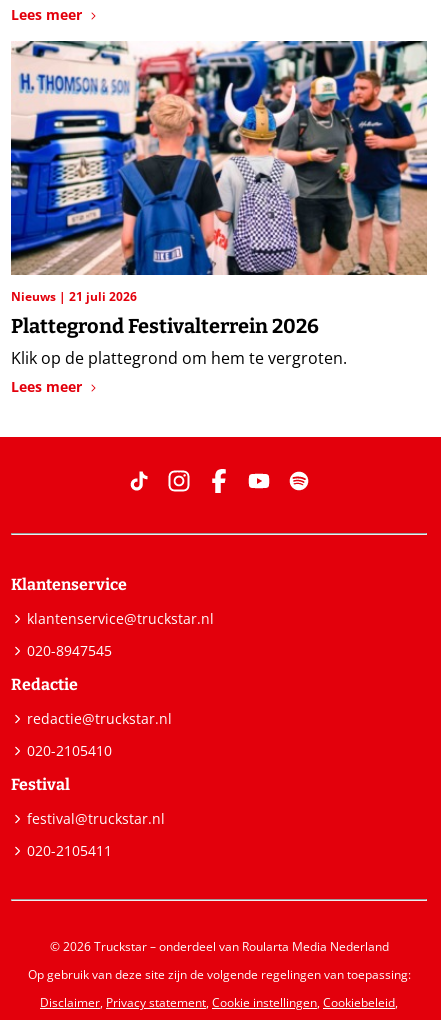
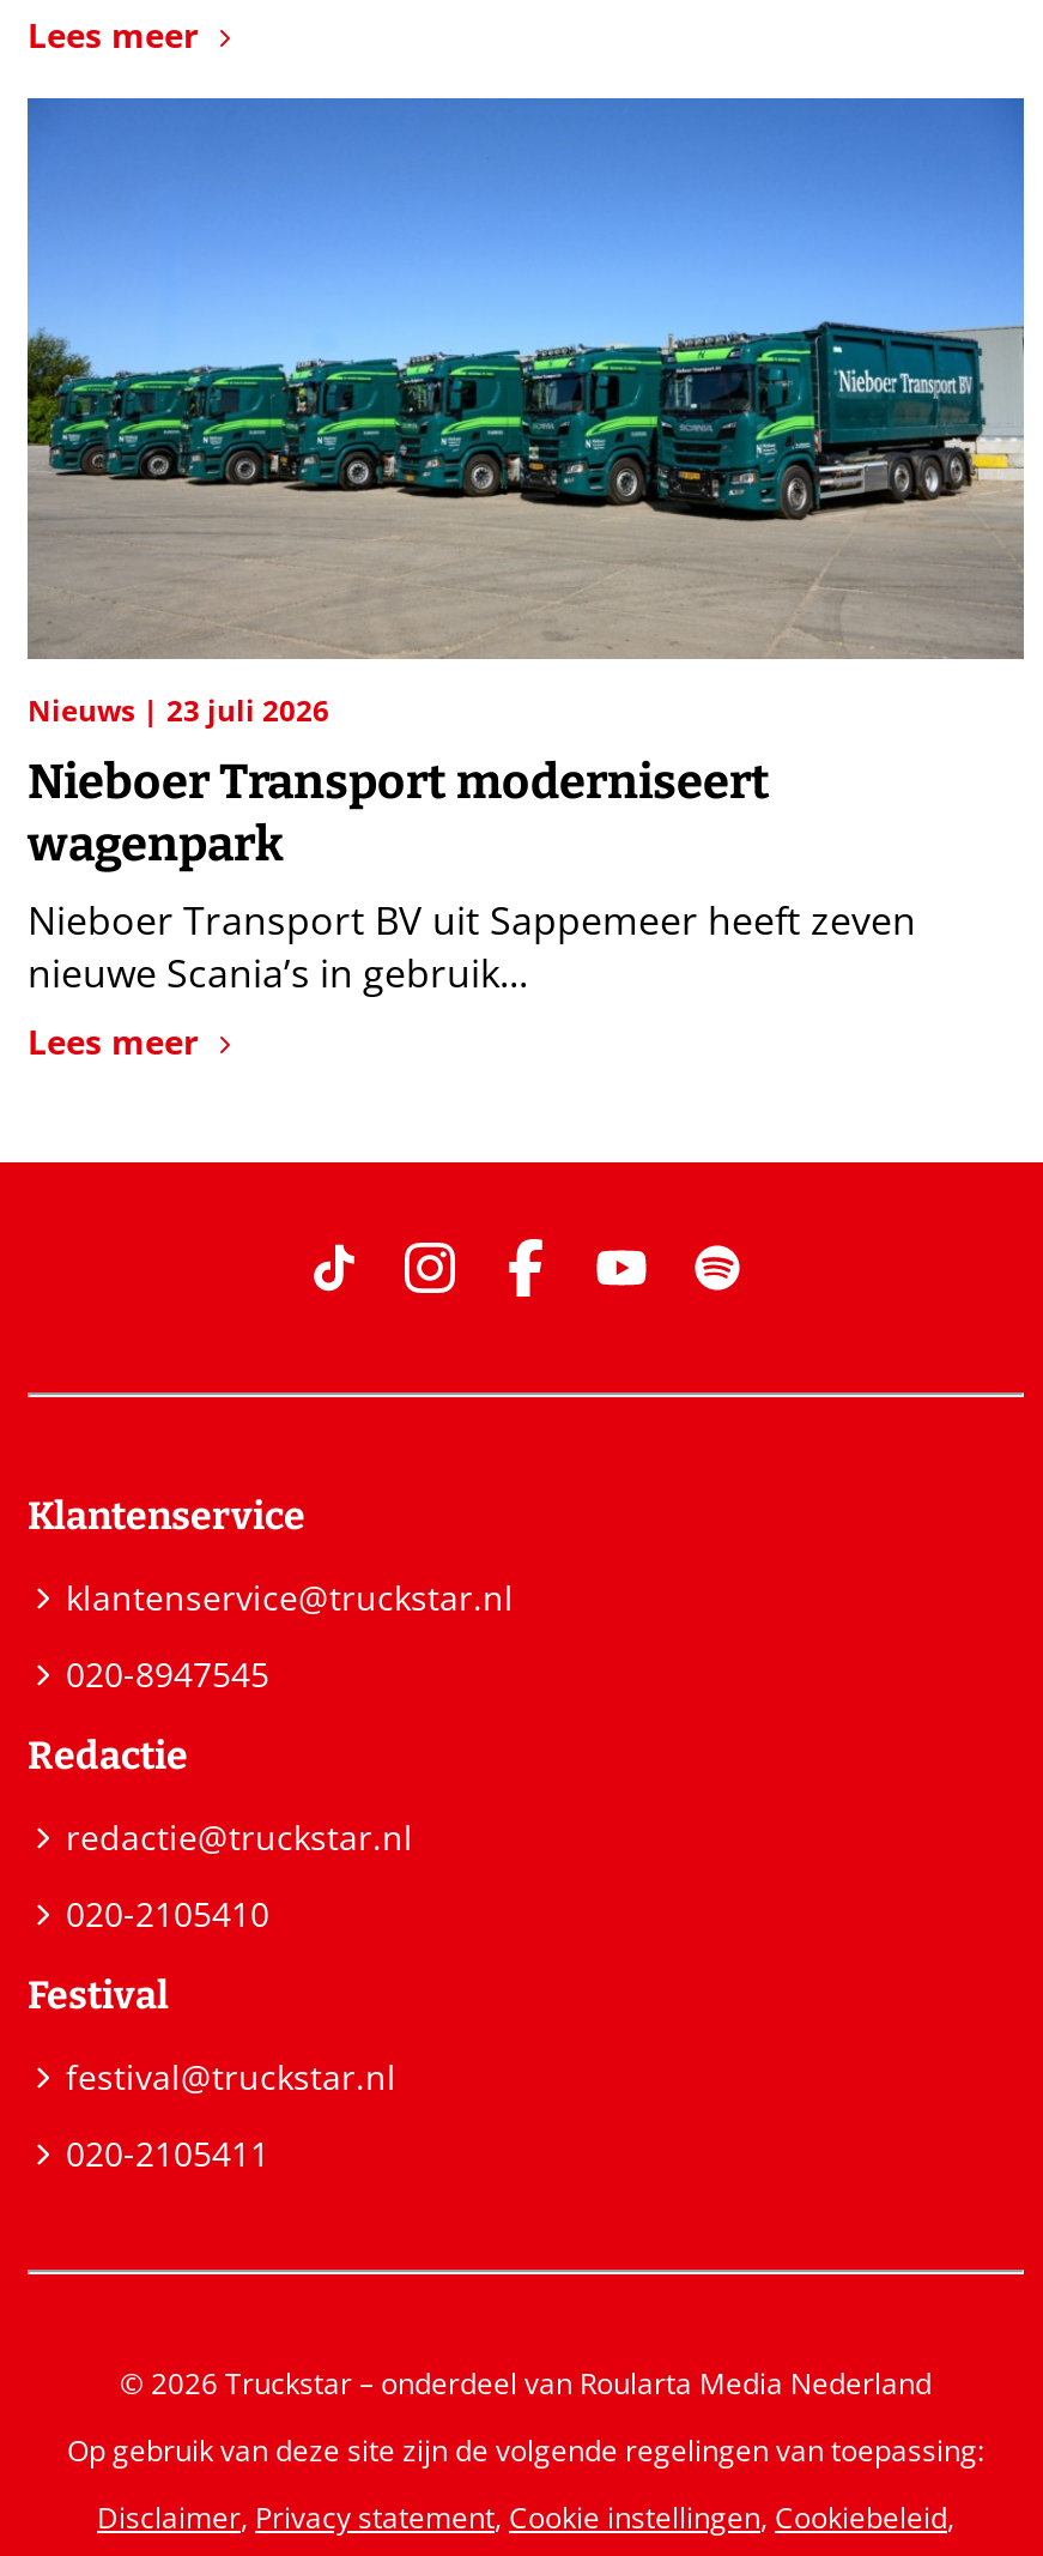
- [image]
- Nieuws 21 juli 2026
- Plattegrond Festivalterrein 2026
- Klik op de plattegrond om hem te vergroten.
+ [image]
+ Nieuws 23 juli 2026
+ Nieboer Transport moderniseert
+ wagenpark
+ Nieboer Transport BV uit Sappemeer heeft zeven
+ nieuwe Scania’s in gebruik...
